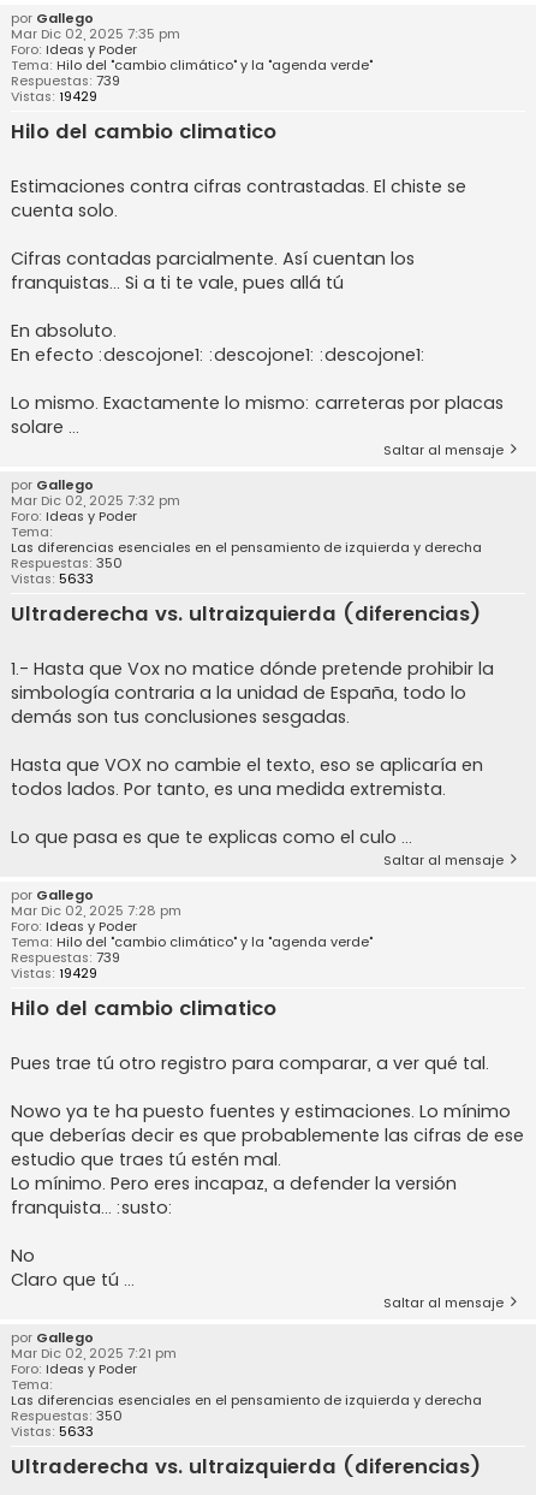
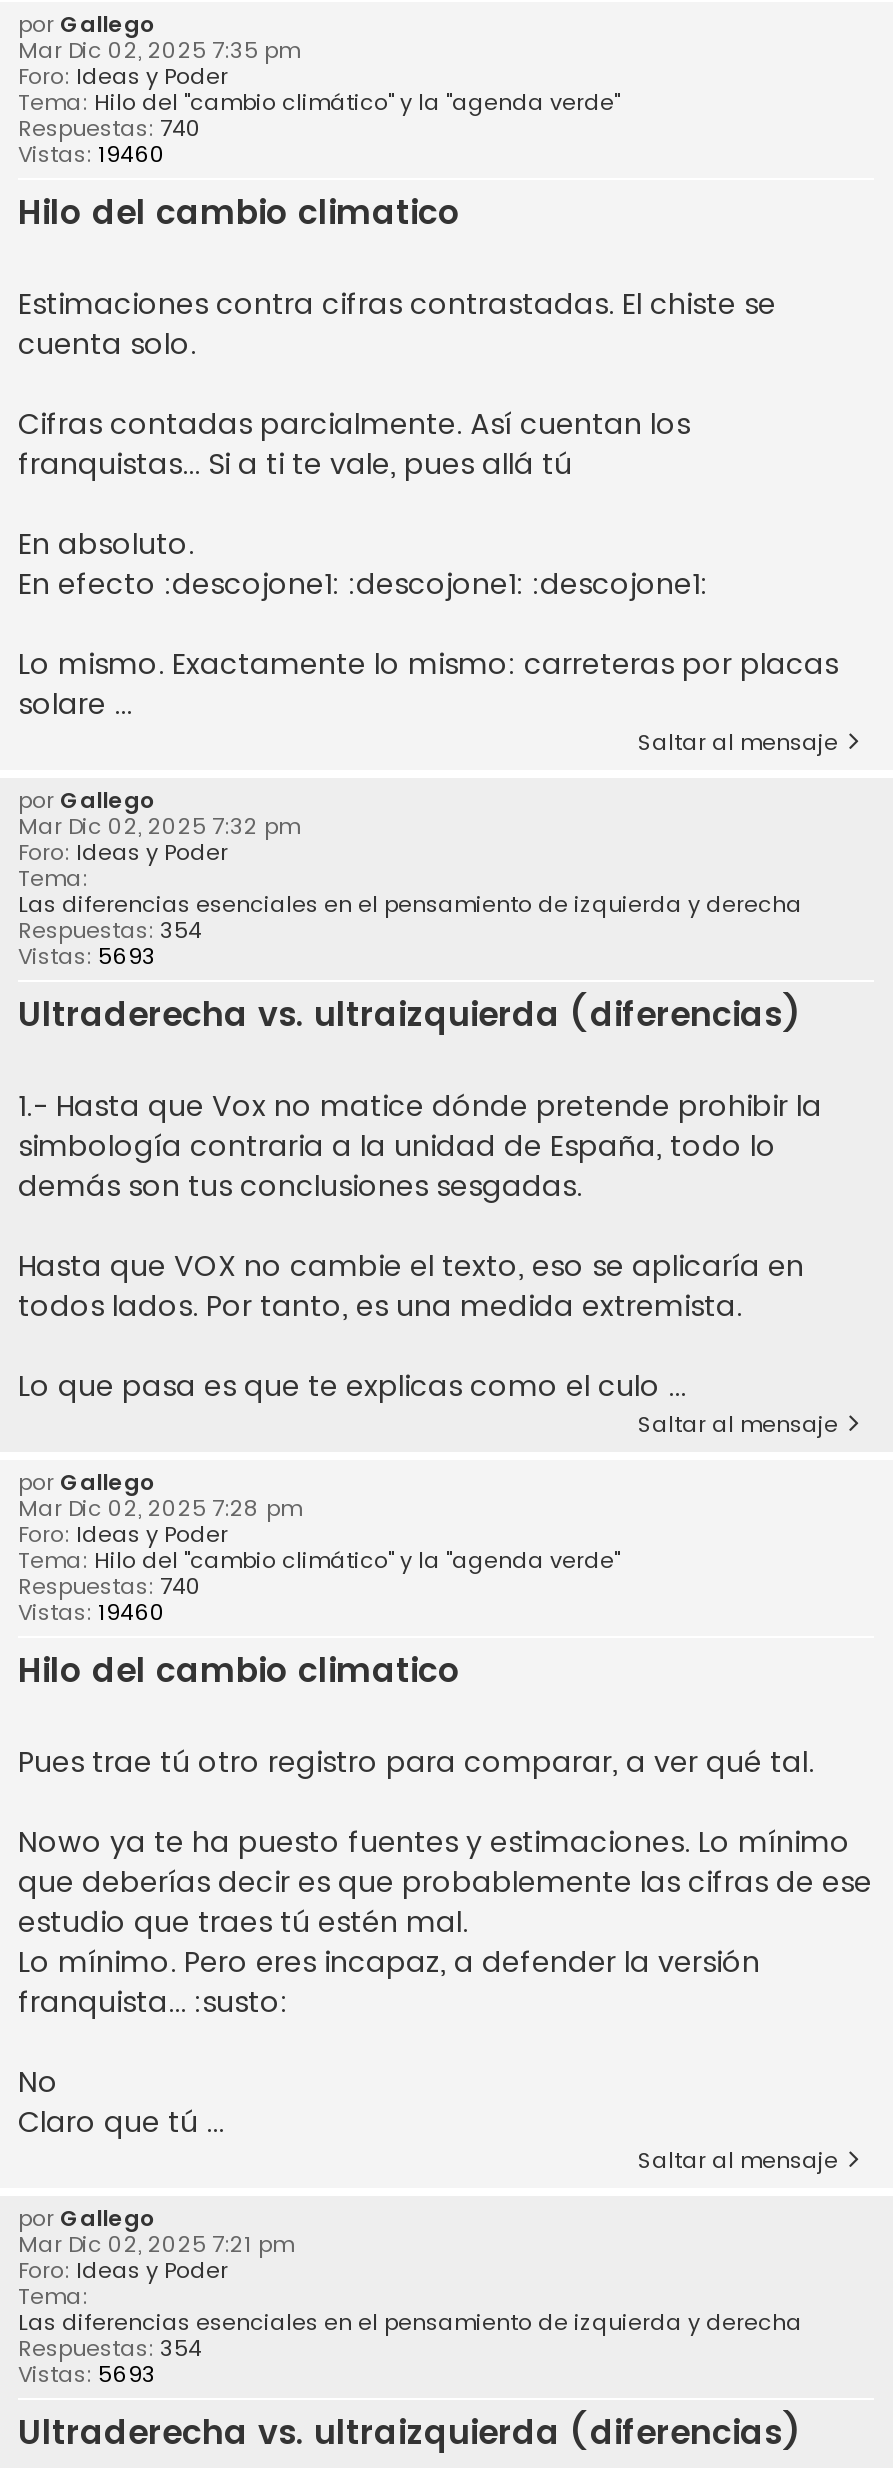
- Respuestas: 739
+ Respuestas: 740

- Vistas: 19429
+ Vistas: 19460

- Respuestas: 350
+ Respuestas: 354

- Vistas: 5633
+ Vistas: 5693

- Respuestas: 739
+ Respuestas: 740

- Vistas: 19429
+ Vistas: 19460

- Respuestas: 350
+ Respuestas: 354

- Vistas: 5633
+ Vistas: 5693
